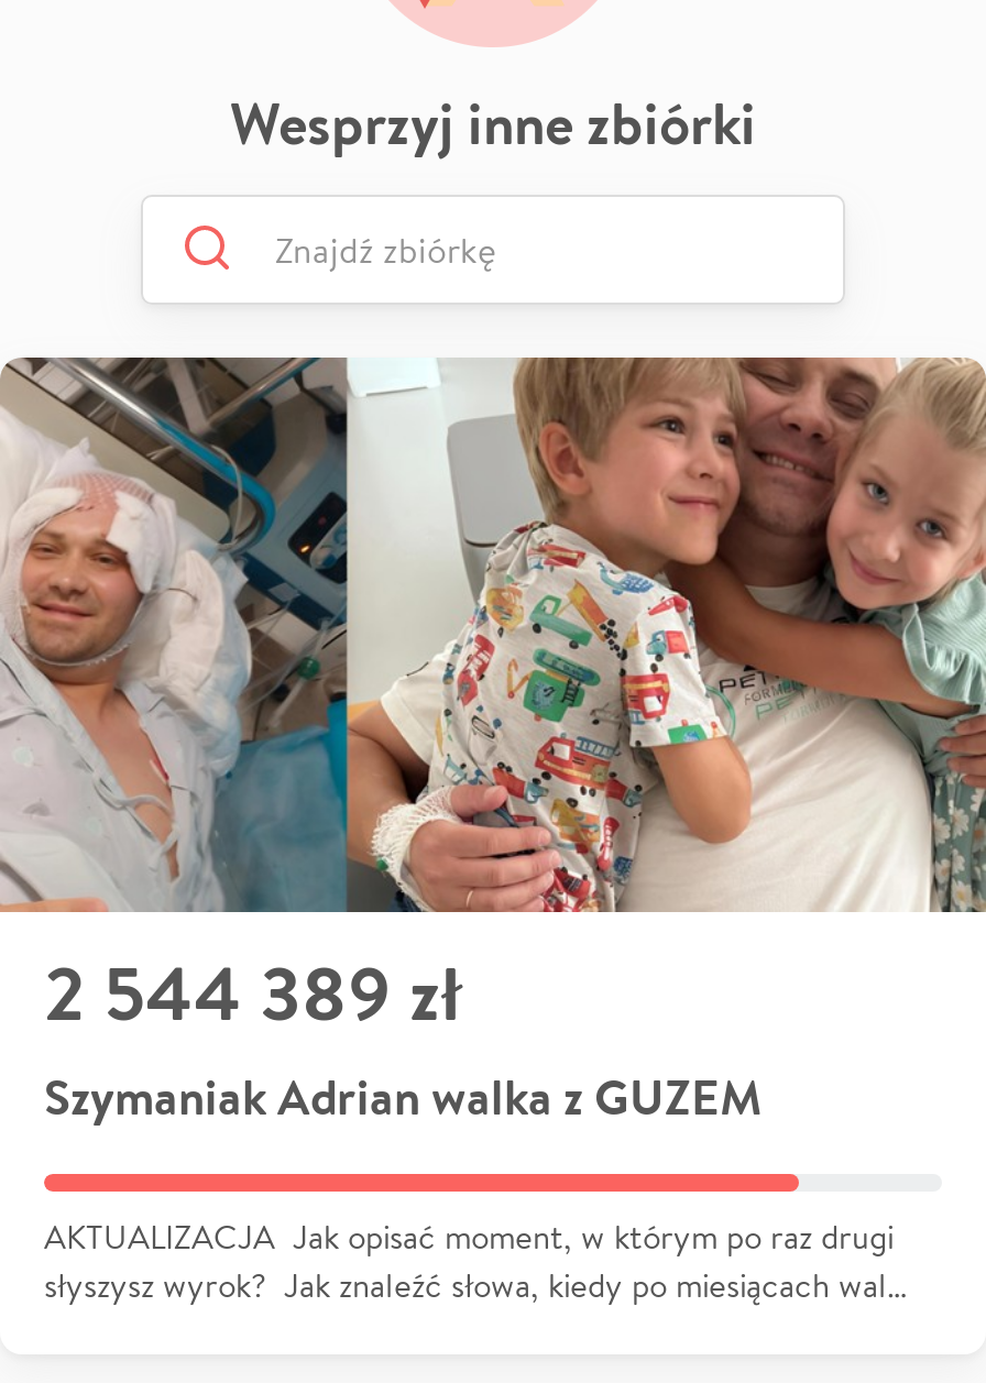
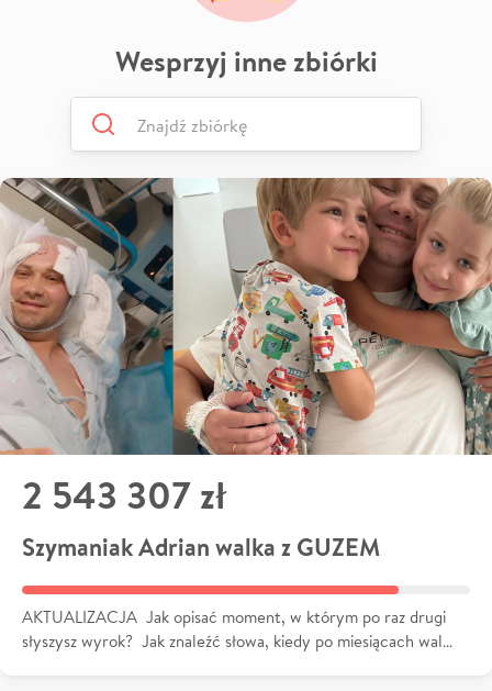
- 2 544 389 zł
+ 2 543 307 zł
